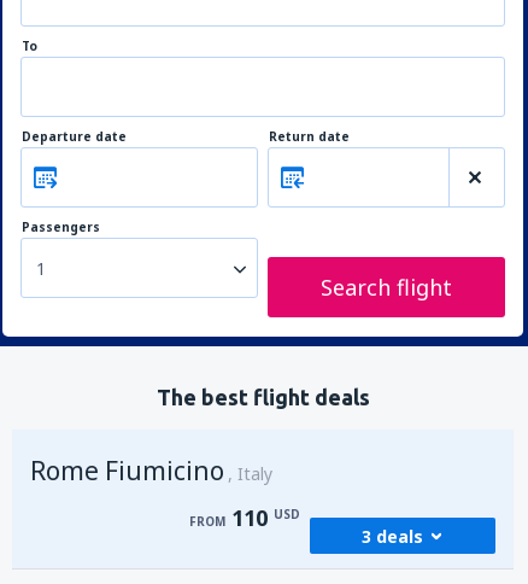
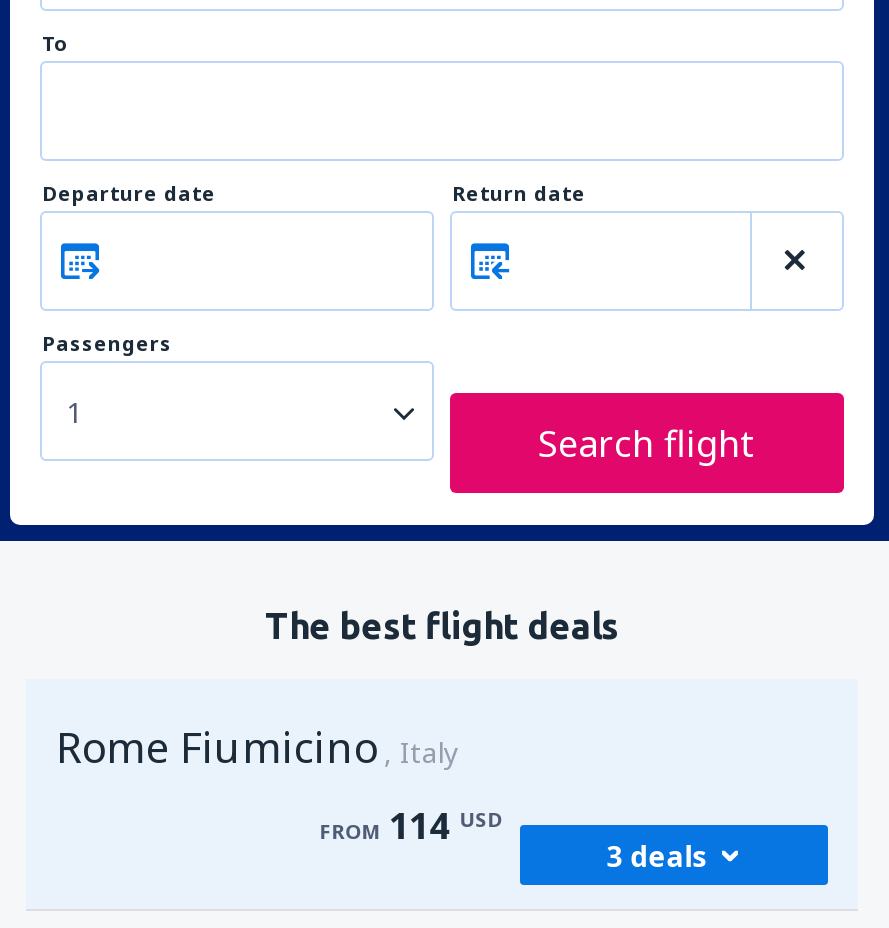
- FROM 110 USD
+ FROM 114 USD
